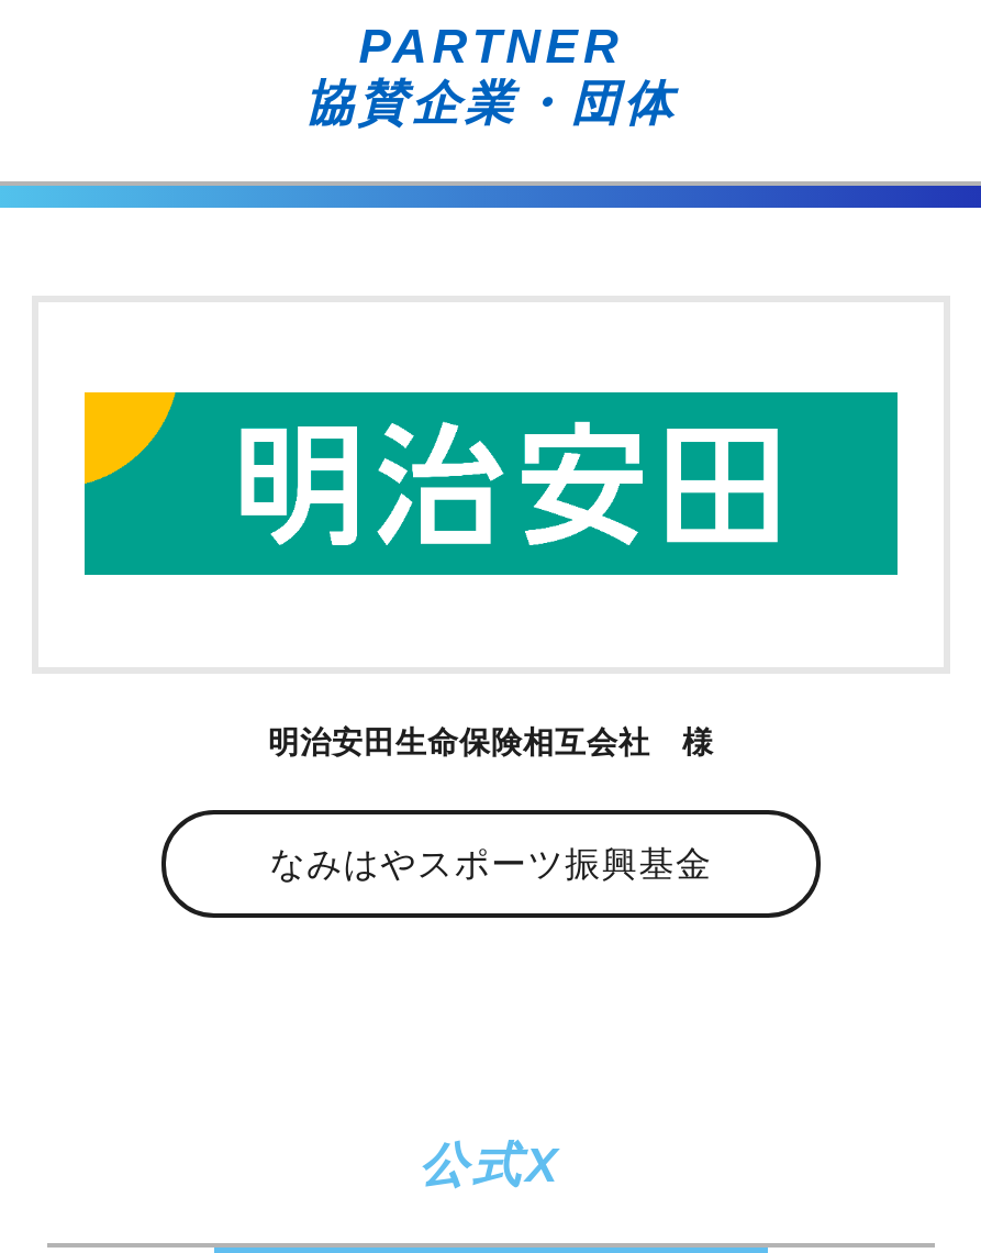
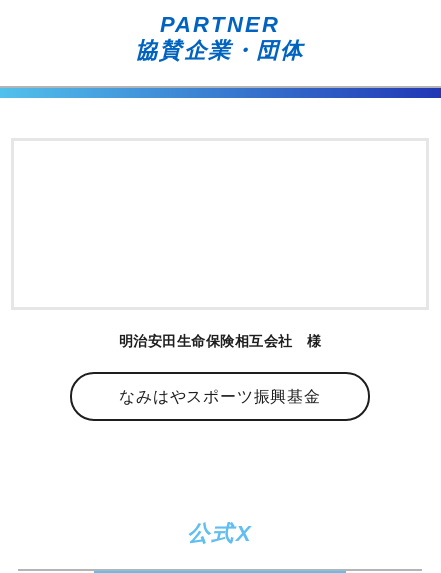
- [image]
